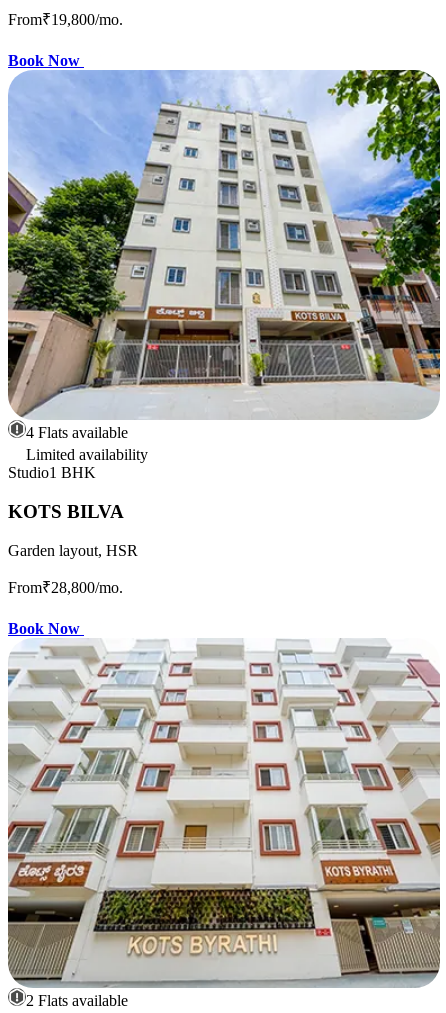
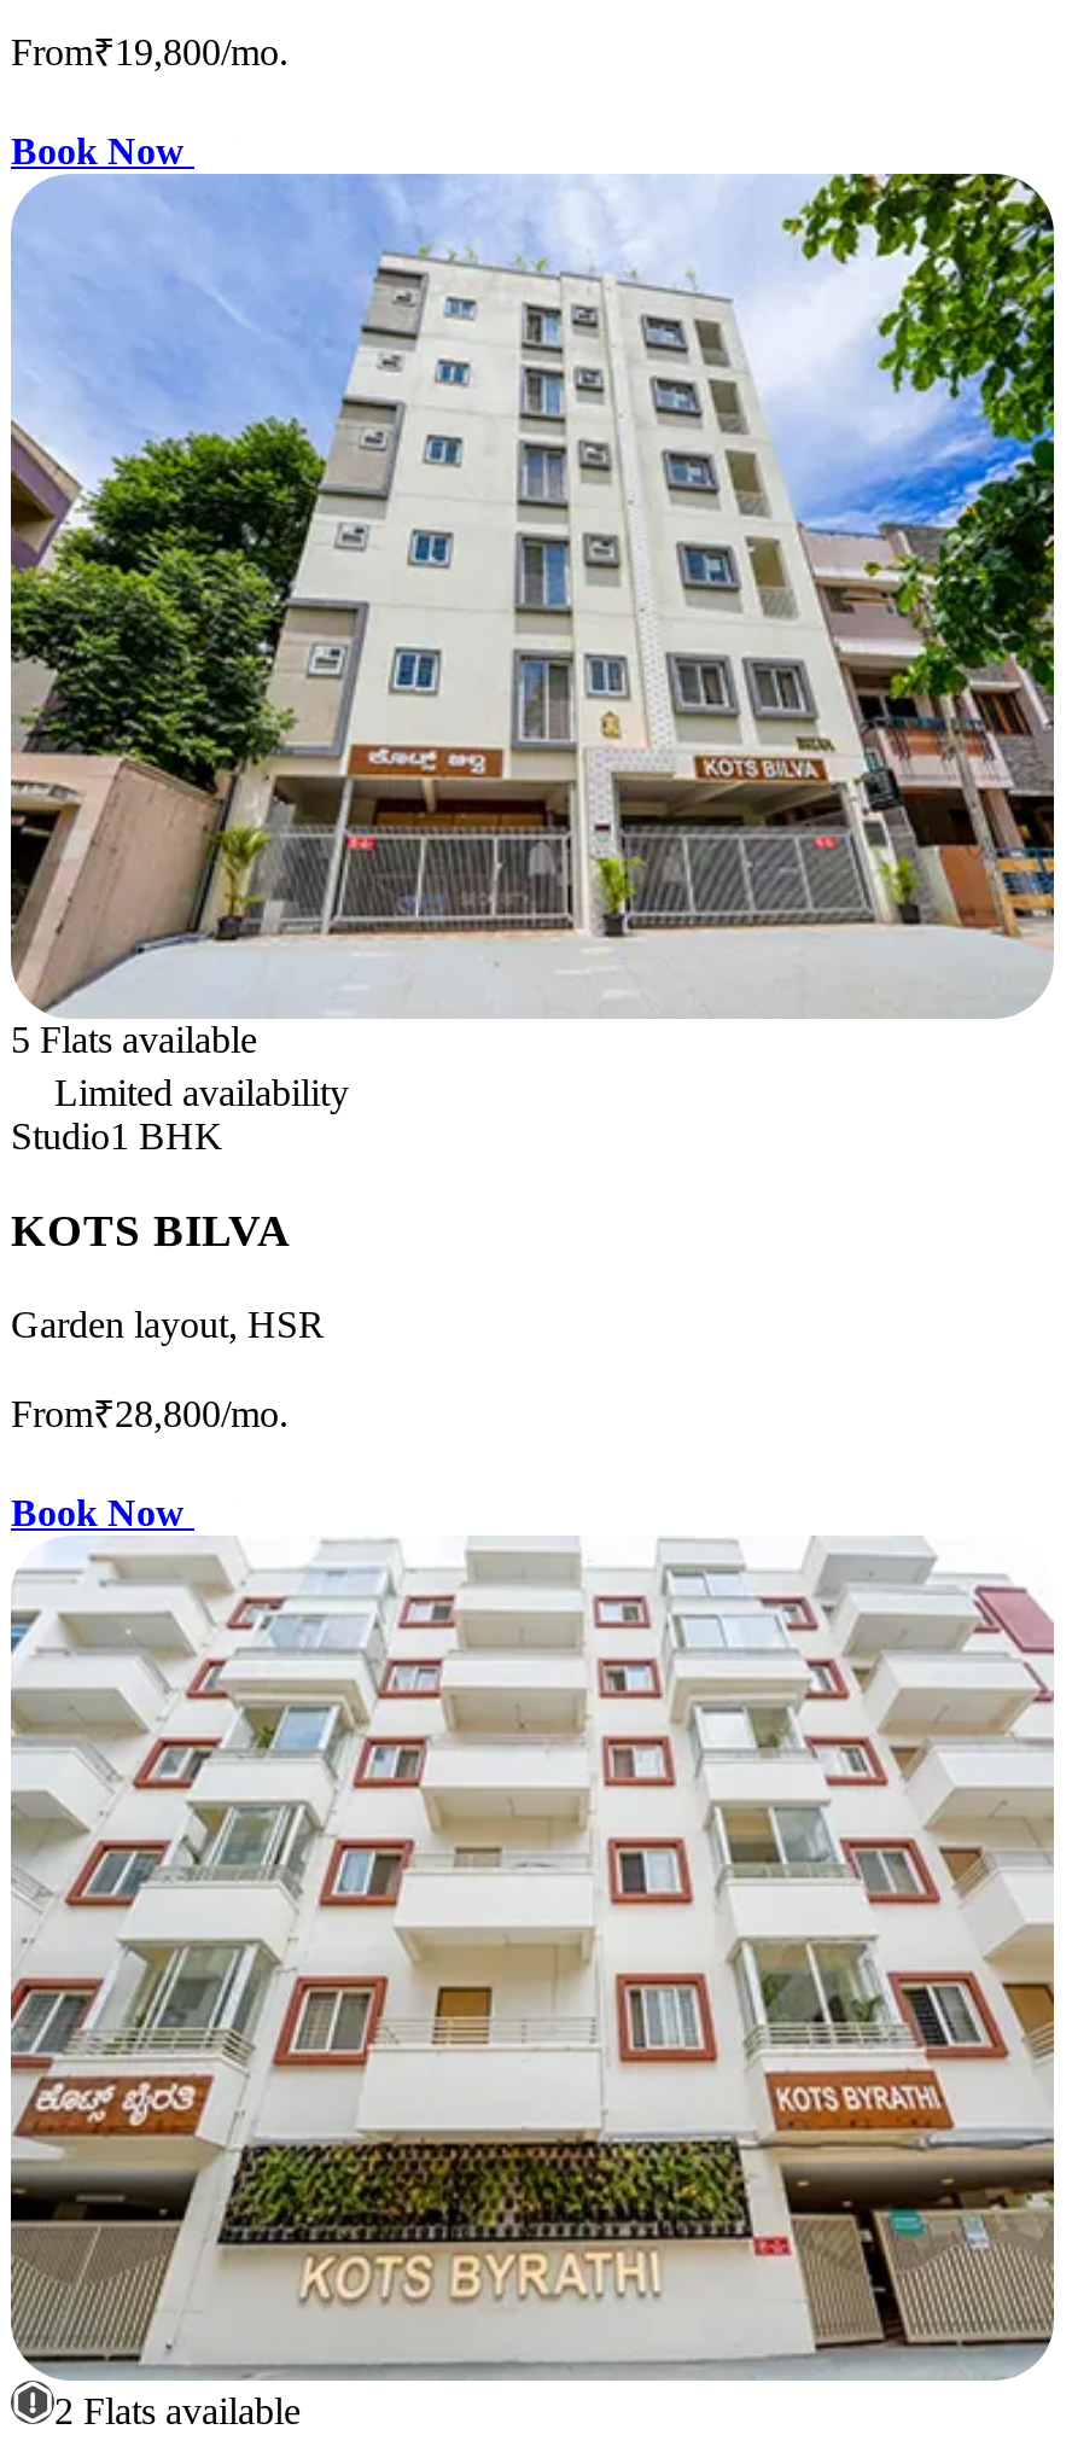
- 4 Flats available
+ 5 Flats available
